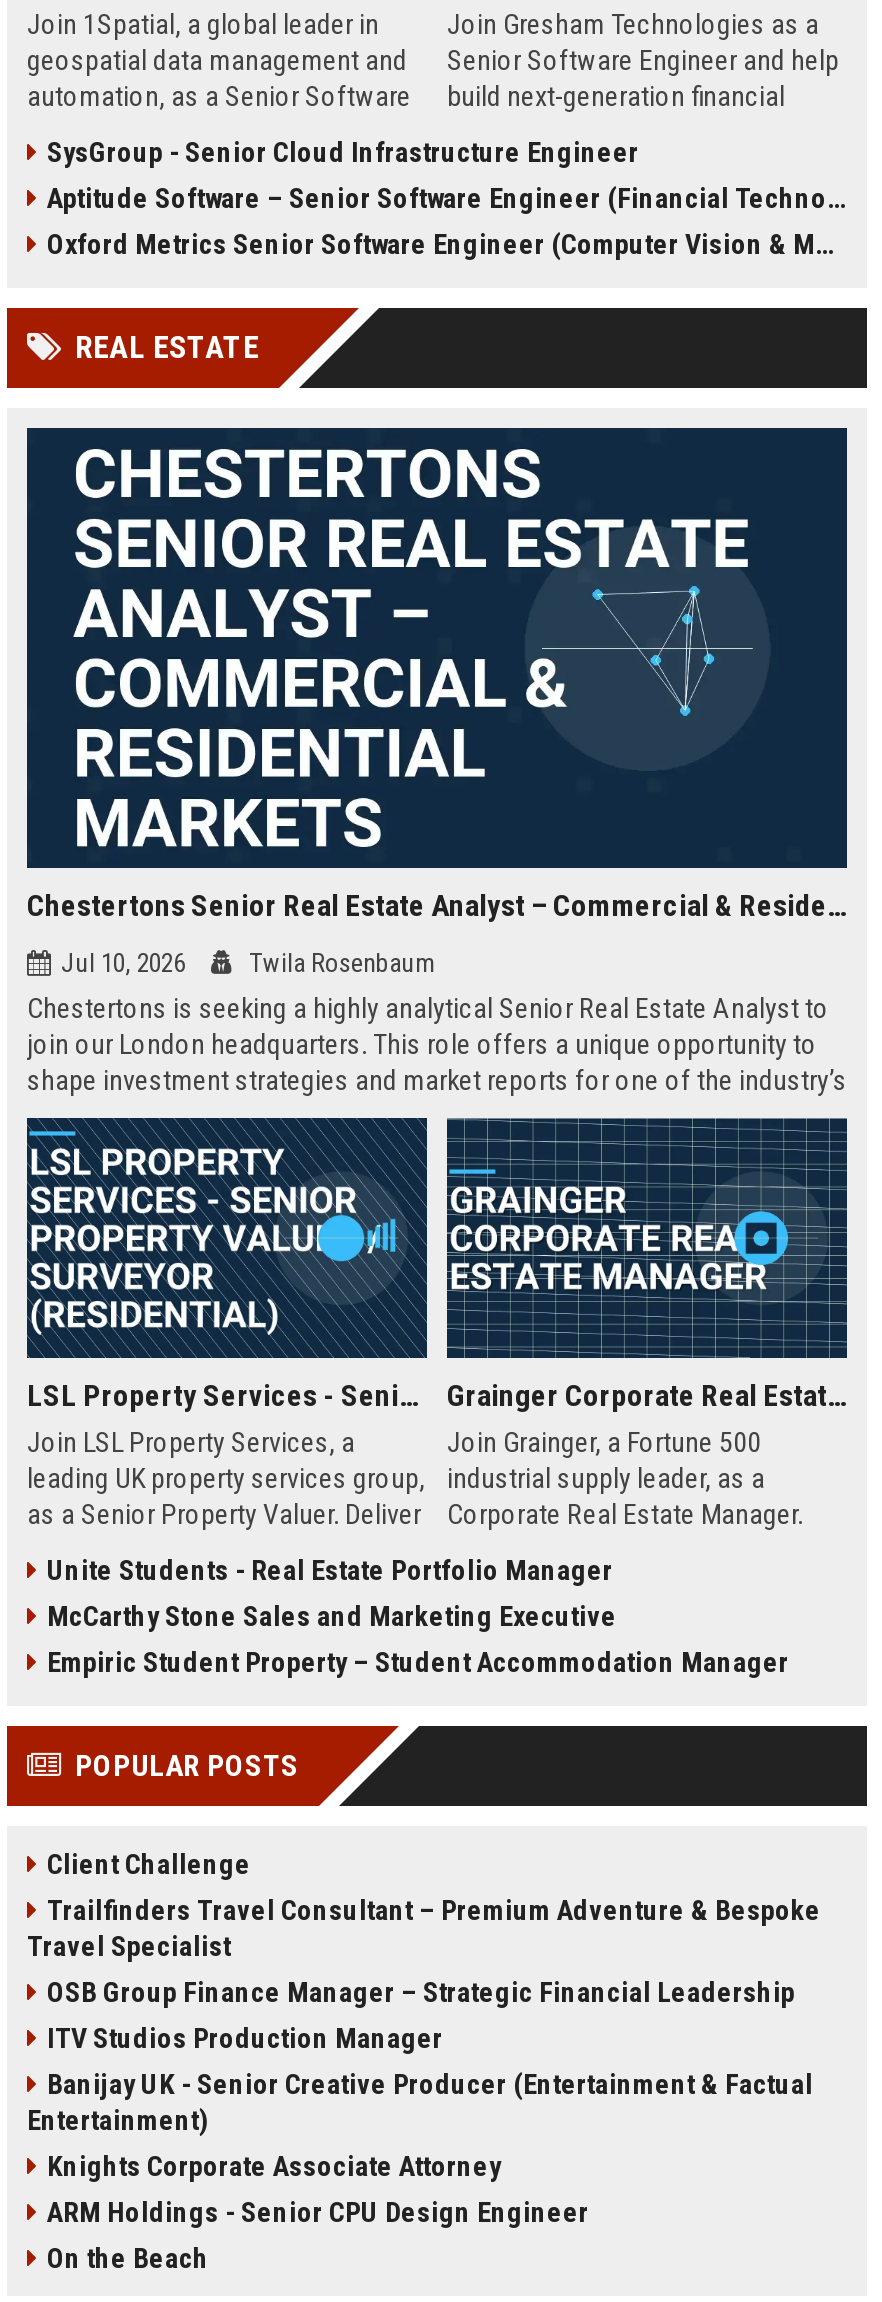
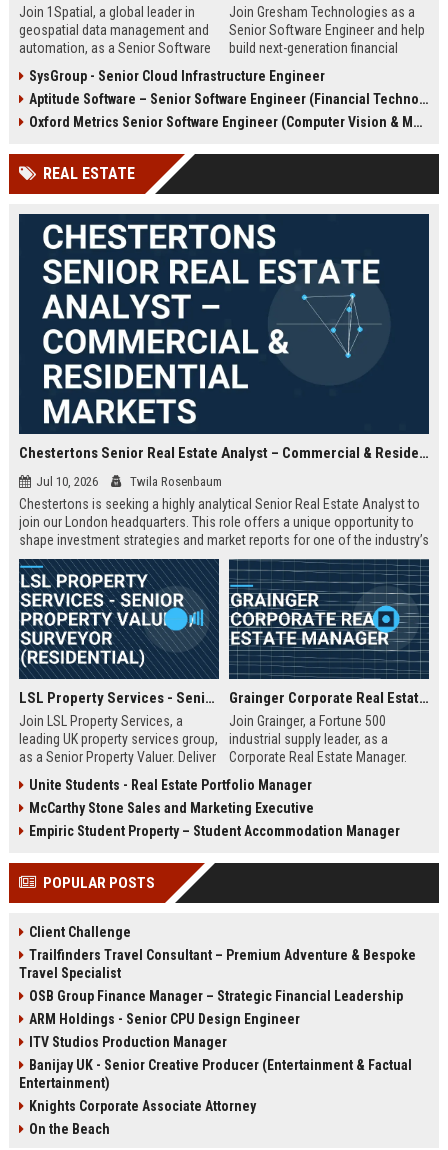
moved down: ITV Studios Production Manager | Banijay UK - Senior Creative Producer (Entertainment & Factual | Entertainment) | Knights Corporate Associate Attorney

moved up: ARM Holdings - Senior CPU Design Engineer
